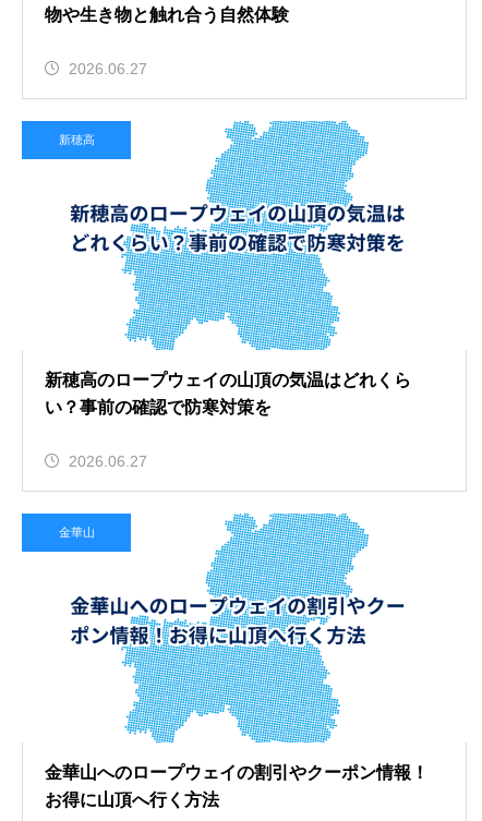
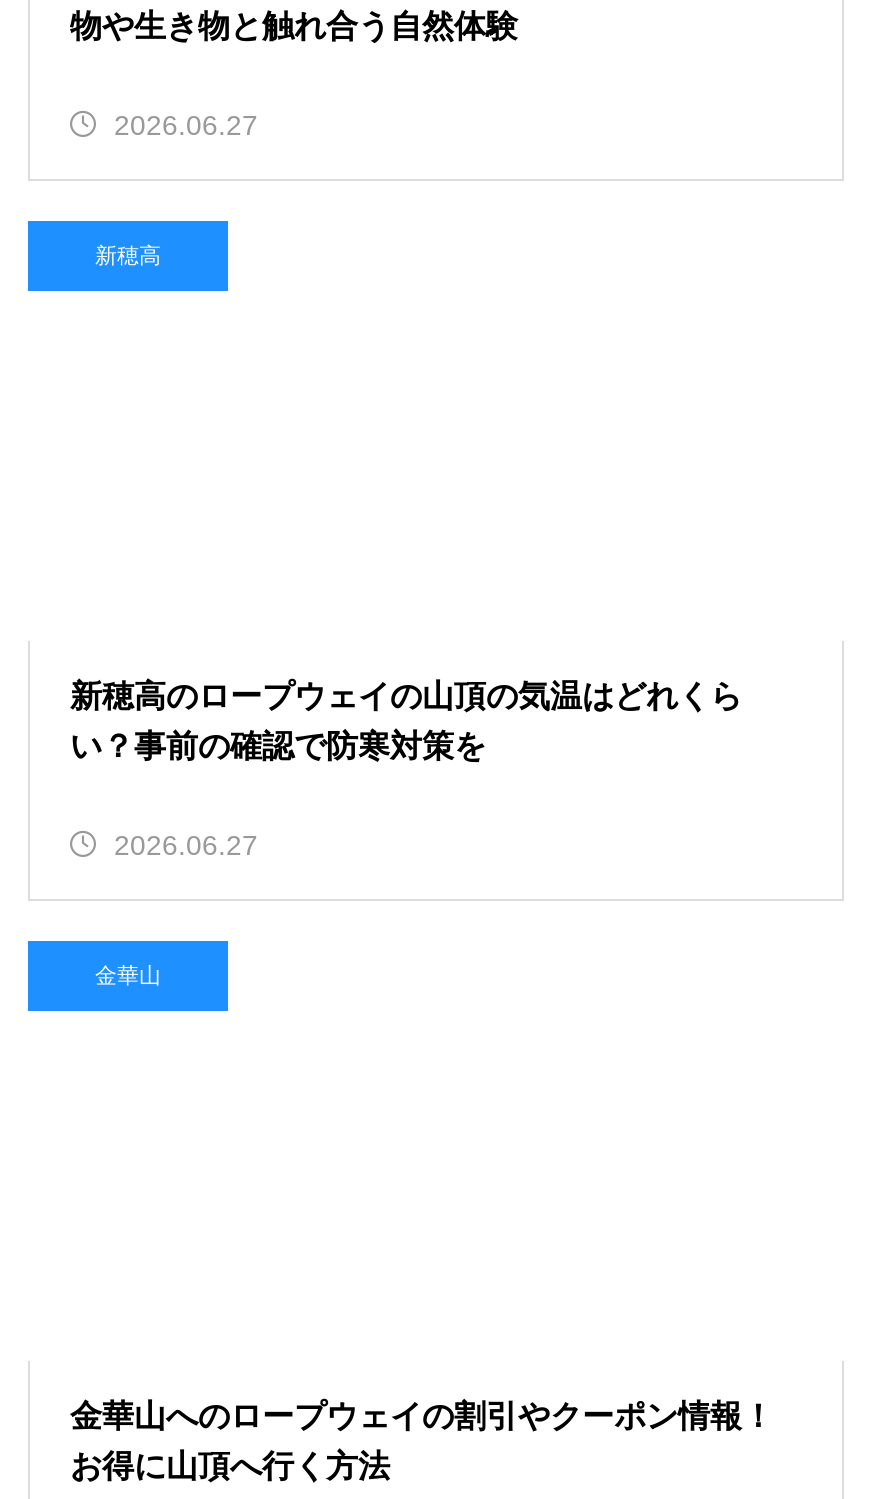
- [image]

- [image]
